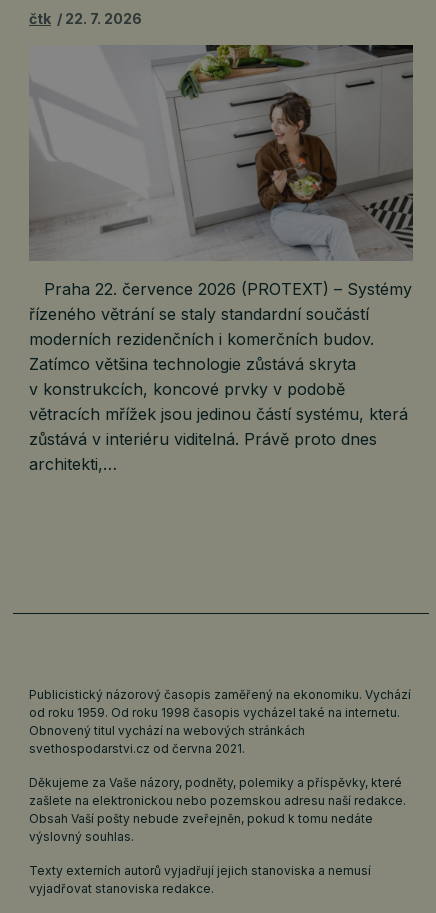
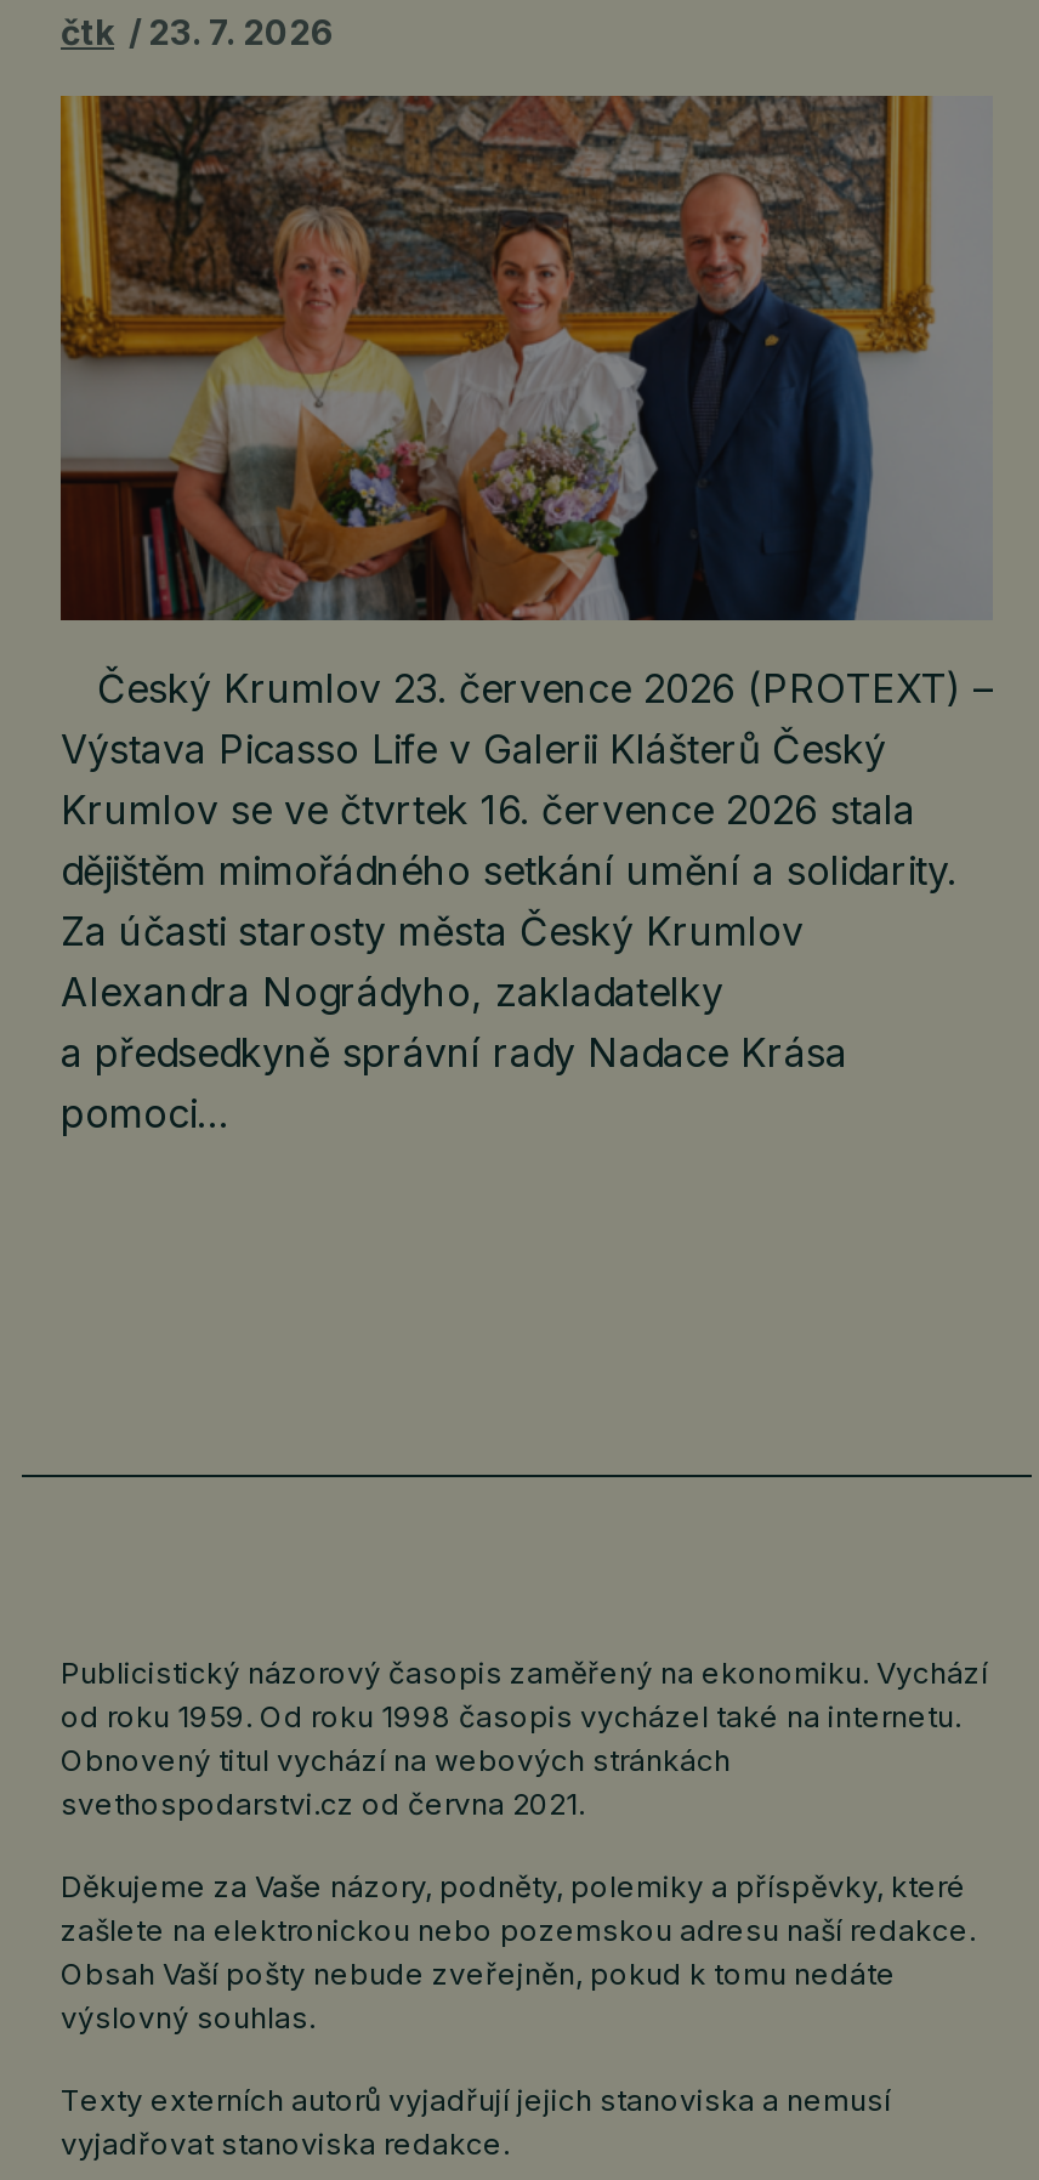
- čtk 22. 7. 2026
+ čtk 23. 7. 2026

- [image]
- Praha 22. července 2026 (PROTEXT) – Systémy
- řízeného větrání se staly standardní součástí
- moderních rezidenčních i komerčních budov.
- Zatímco většina technologie zůstává skryta
- v konstrukcích, koncové prvky v podobě
- větracích mřížek jsou jedinou částí systému, která
- zůstává v interiéru viditelná. Právě proto dnes
- architekti,…
+ [image]
+ Český Krumlov 23. července 2026 (PROTEXT) –
+ Výstava Picasso Life v Galerii Klášterů Český
+ Krumlov se ve čtvrtek 16. července 2026 stala
+ dějištěm mimořádného setkání umění a solidarity.
+ Za účasti starosty města Český Krumlov
+ Alexandra Nográdyho, zakladatelky
+ a předsedkyně správní rady Nadace Krása
+ pomoci…
